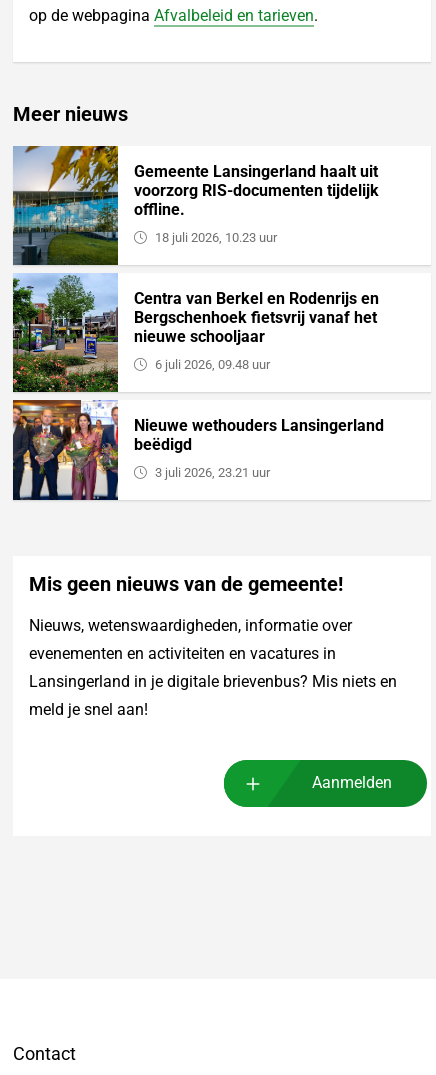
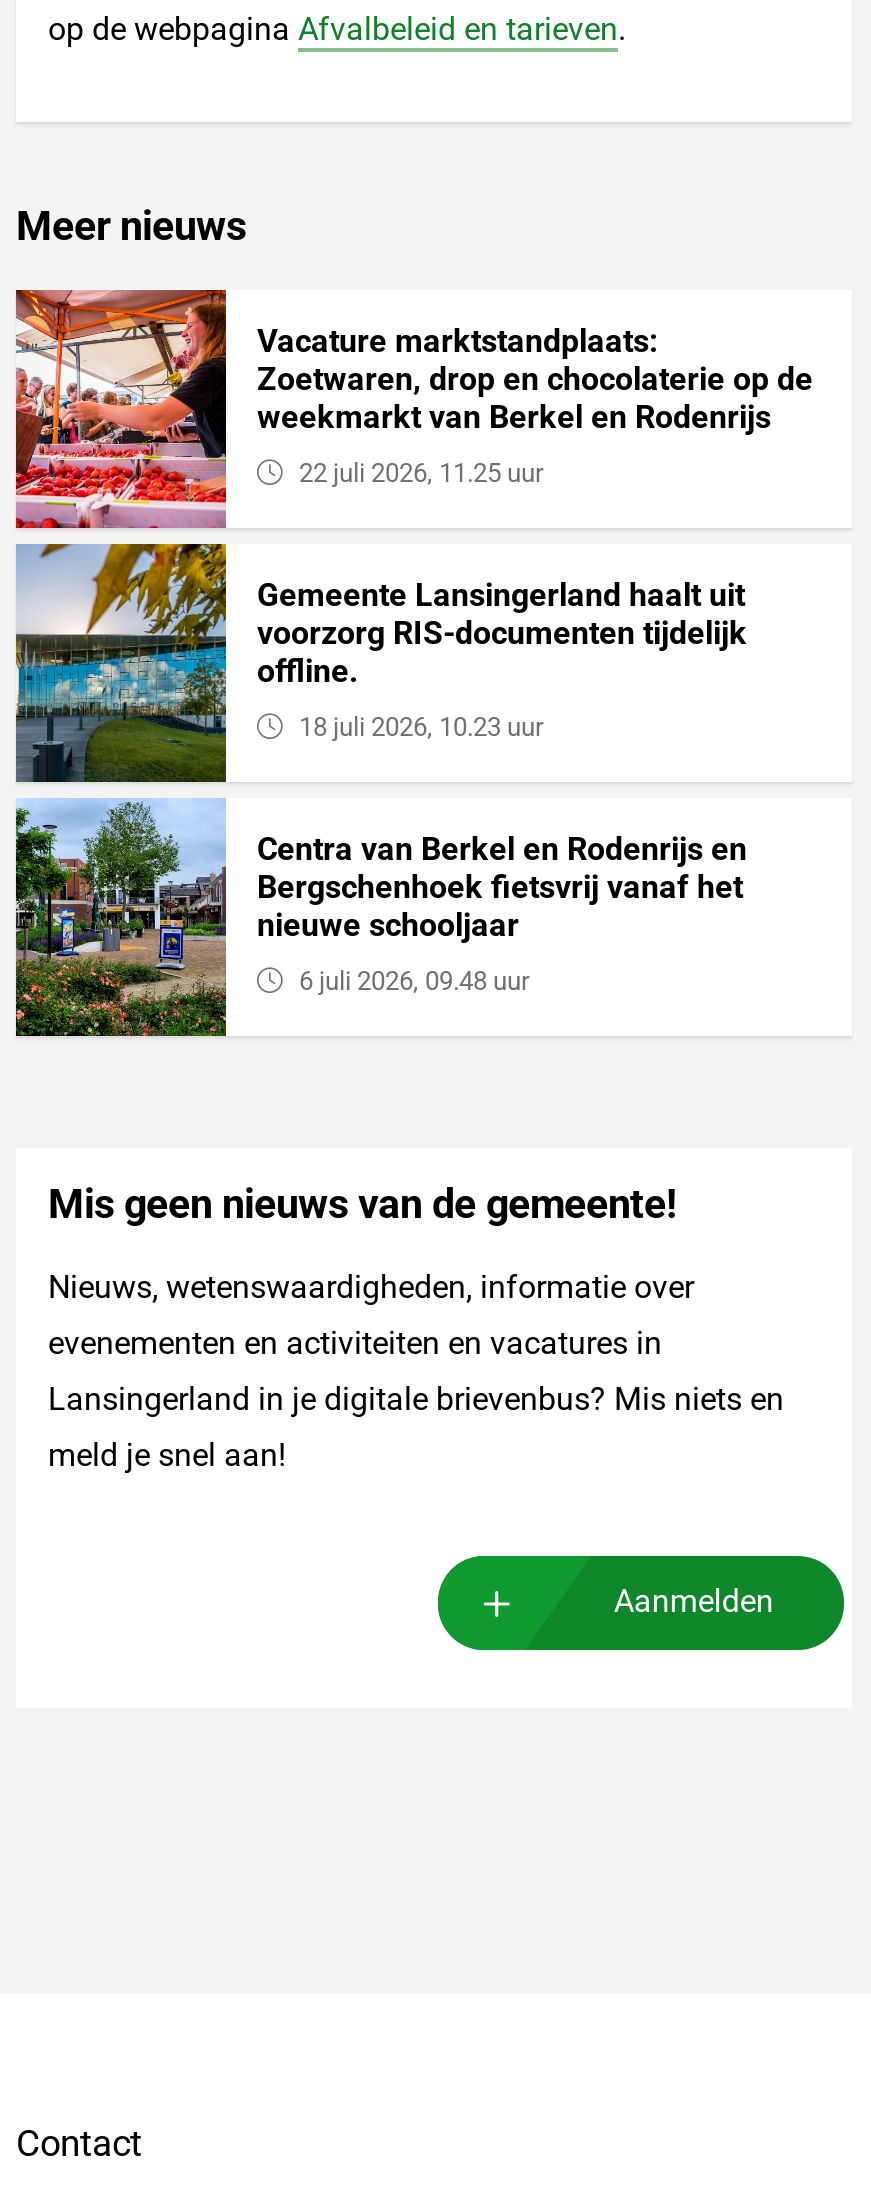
+ [image]
+ Vacature marktstandplaats:
+ Zoetwaren, drop en chocolaterie op de
+ weekmarkt van Berkel en Rodenrijs
+ 22 juli 2026, 11.25 uur

moved down: Gemeente Lansingerland haalt uit | voorzorg RIS-documenten tijdelijk | offline. | 18 juli 2026, 10.23 uur | Centra van Berkel en Rodenrijs en | Bergschenhoek fietsvrij vanaf het | nieuwe schooljaar | 6 juli 2026, 09.48 uur

- [image]
- Nieuwe wethouders Lansingerland
- beëdigd
- 3 juli 2026, 23.21 uur
